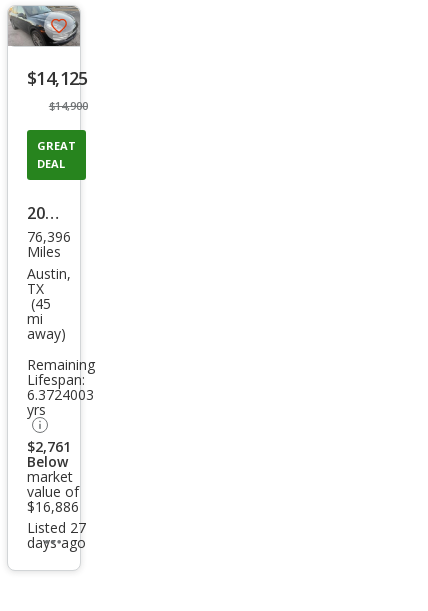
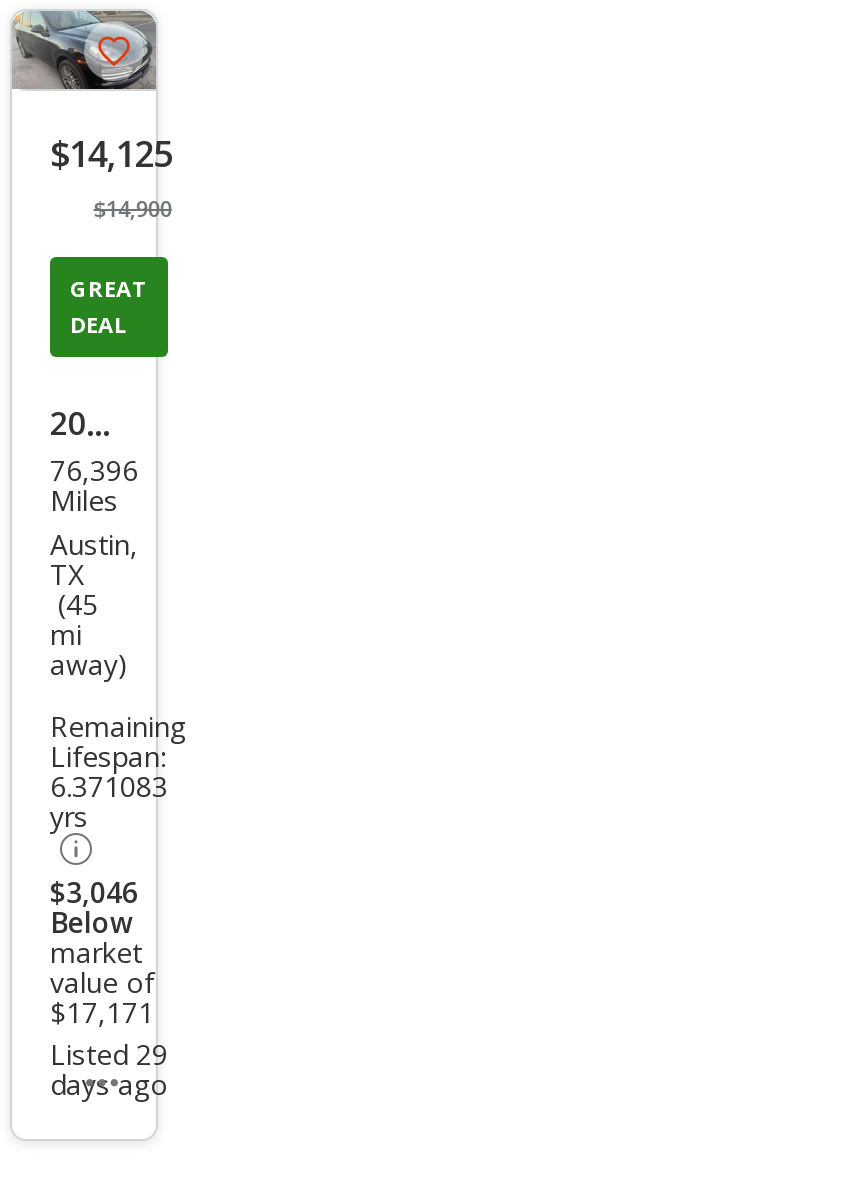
- 6.3724003
+ 6.371083

- $2,761
+ $3,046

- $16,886
+ $17,171

- Listed 27
+ Listed 29
